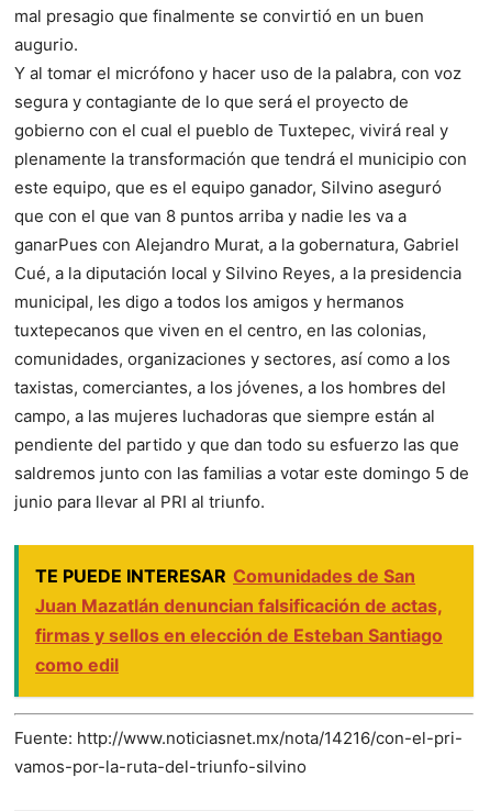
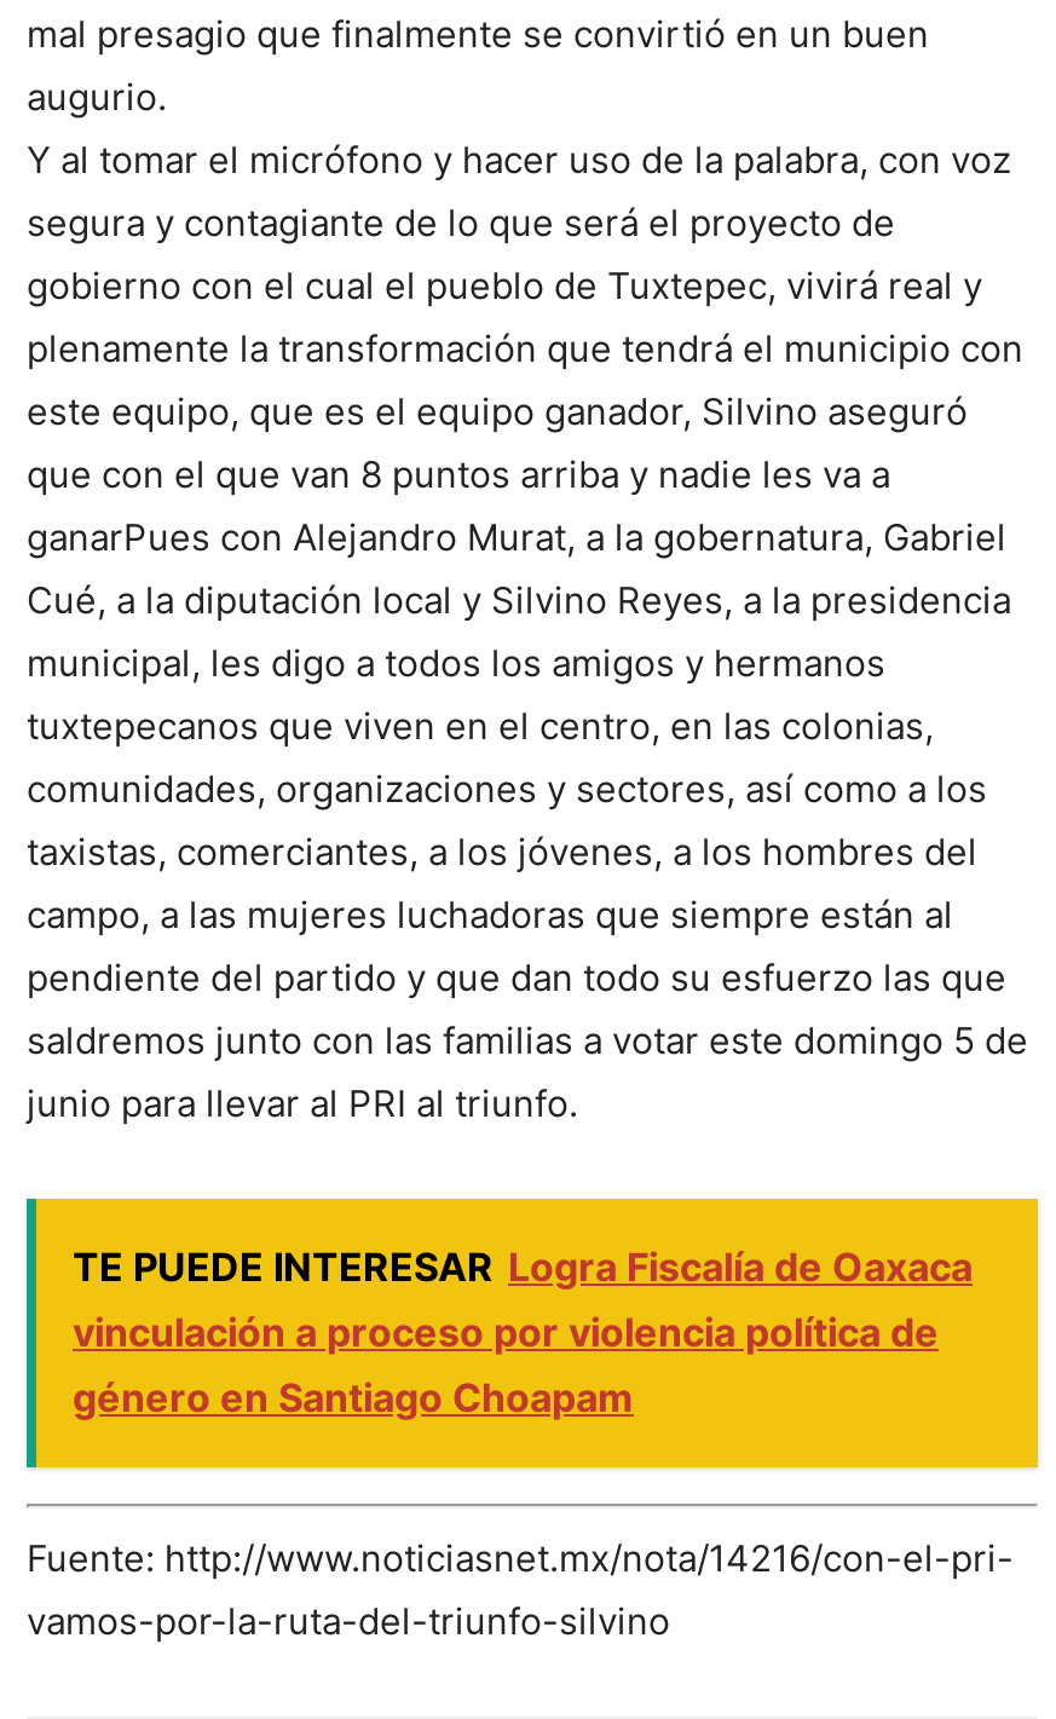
- TE PUEDE INTERESAR Comunidades de San
- Juan Mazatlán denuncian falsificación de actas,
- firmas y sellos en elección de Esteban Santiago
- como edil
+ TE PUEDE INTERESAR Logra Fiscalía de Oaxaca
+ vinculación a proceso por violencia política de
+ género en Santiago Choapam
